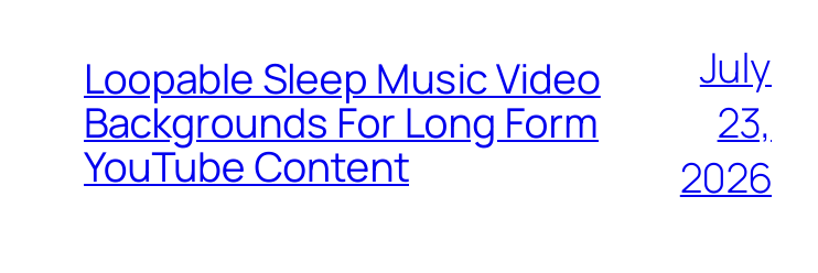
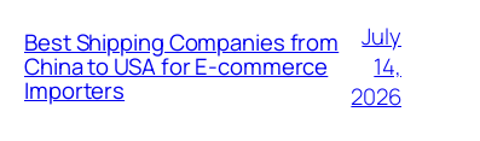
- Loopable Sleep Music Video
- Backgrounds For Long Form
- YouTube Content
+ Best Shipping Companies from
+ China to USA for E-commerce
+ Importers

- 23,
+ 14,
